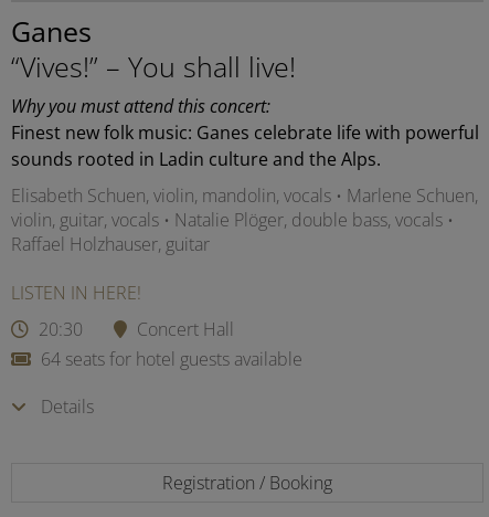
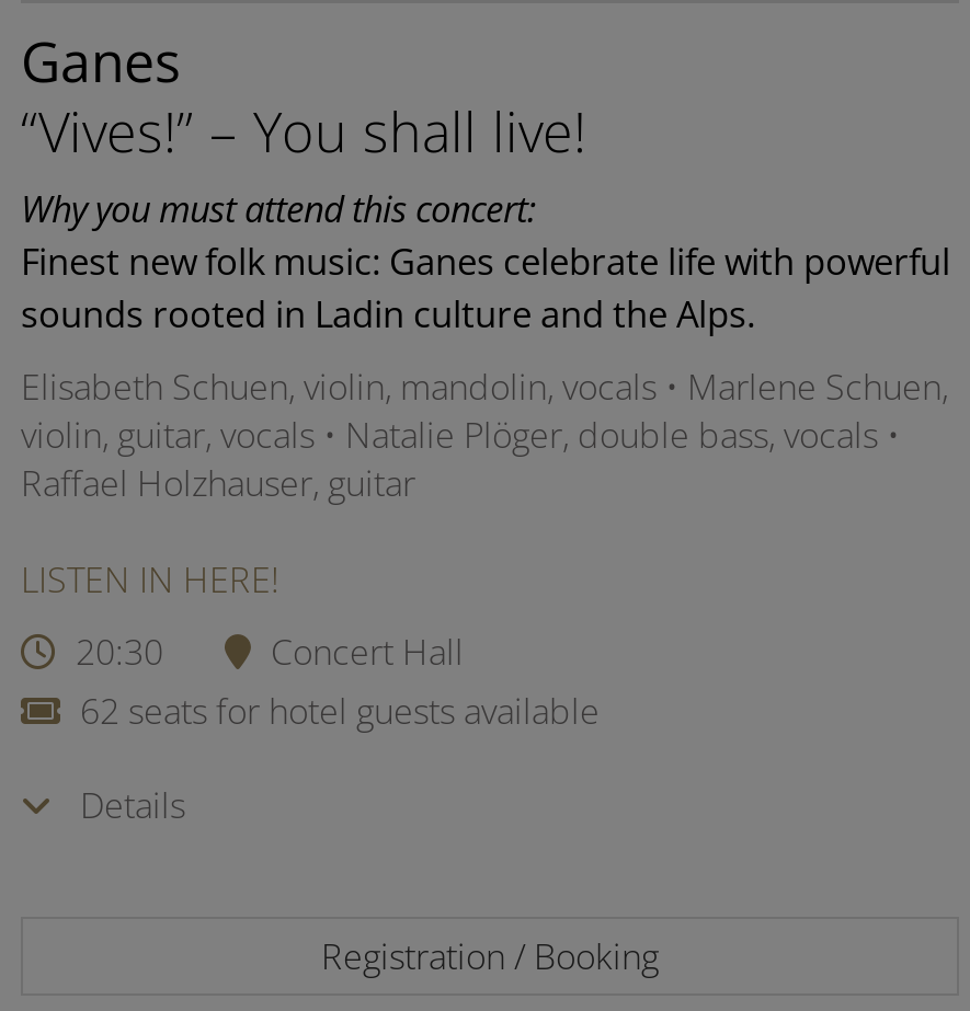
- 64 seats for hotel guests available
+ 62 seats for hotel guests available
